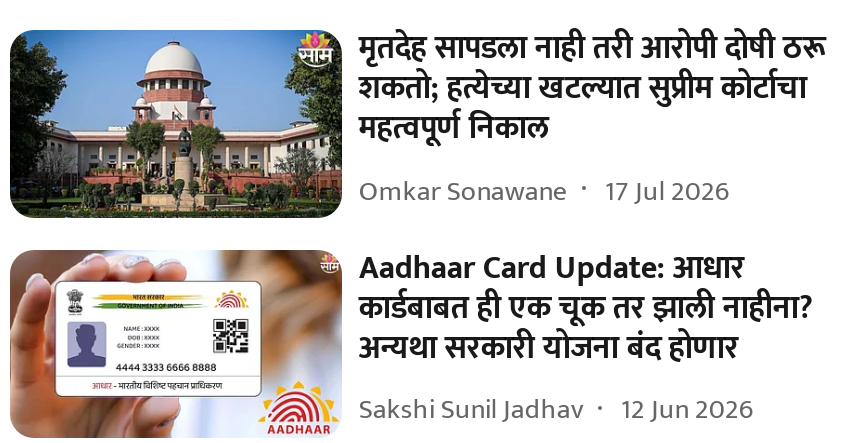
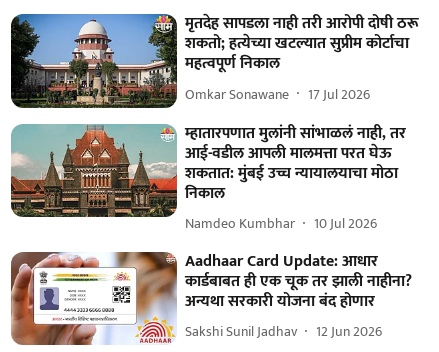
+ [image]
+ म्हातारपणात मुलांनी सांभाळलं नाही, तर
+ आई-वडील आपली मालमत्ता परत घेऊ
+ शकतात: मुंबई उच्च न्यायालयाचा मोठा
+ निकाल
+ Namdeo Kumbhar
+ 10 Jul 2026
